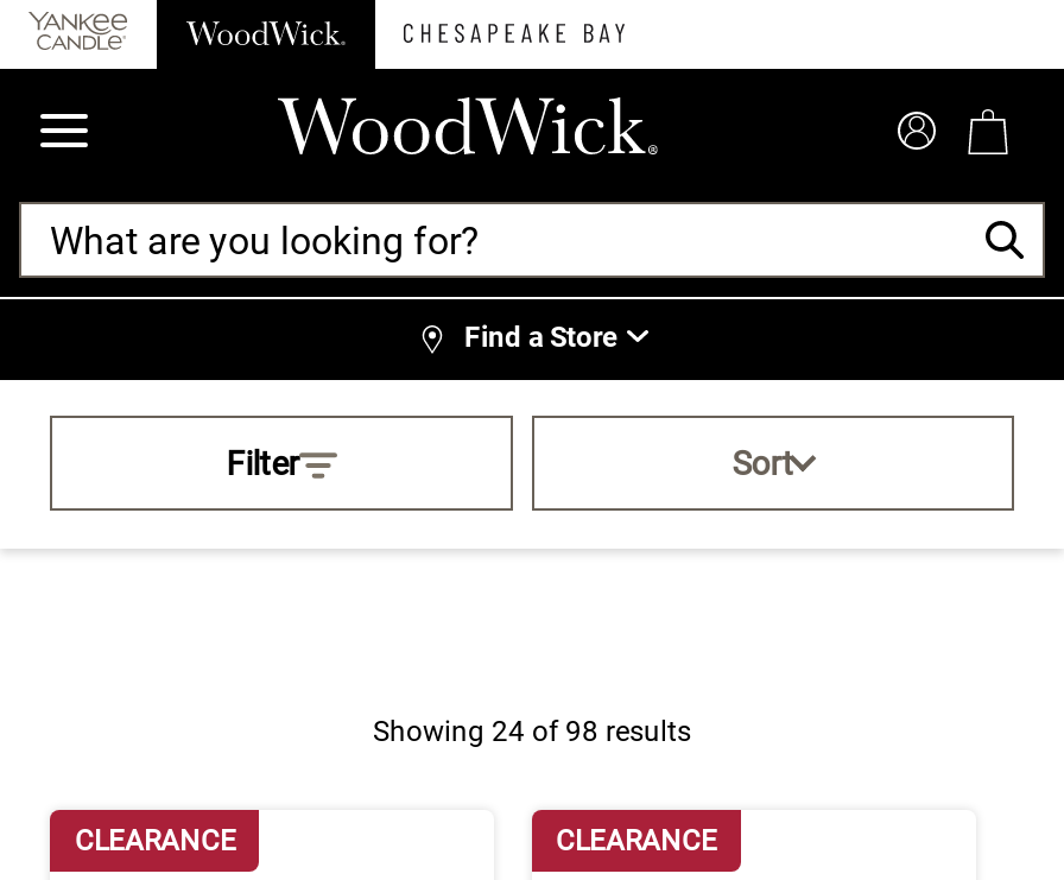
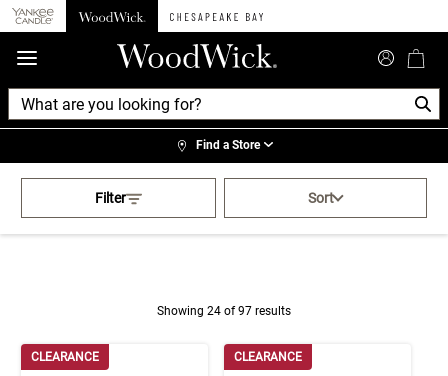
- Showing 24 of 98 results
+ Showing 24 of 97 results
